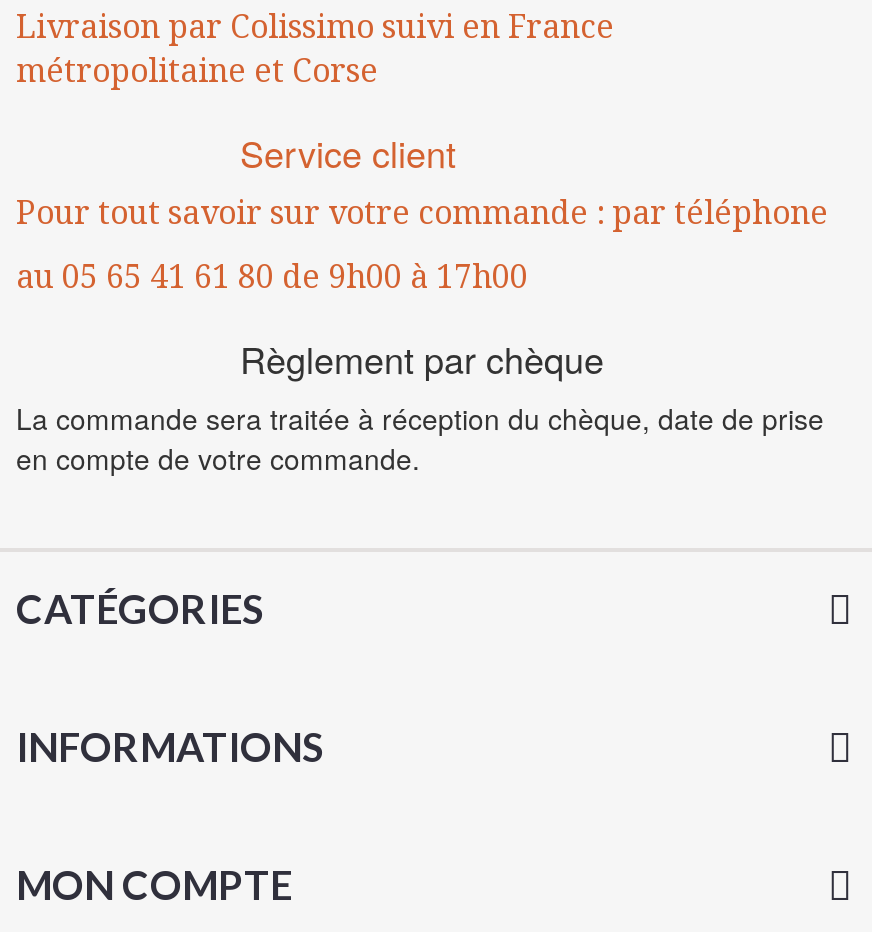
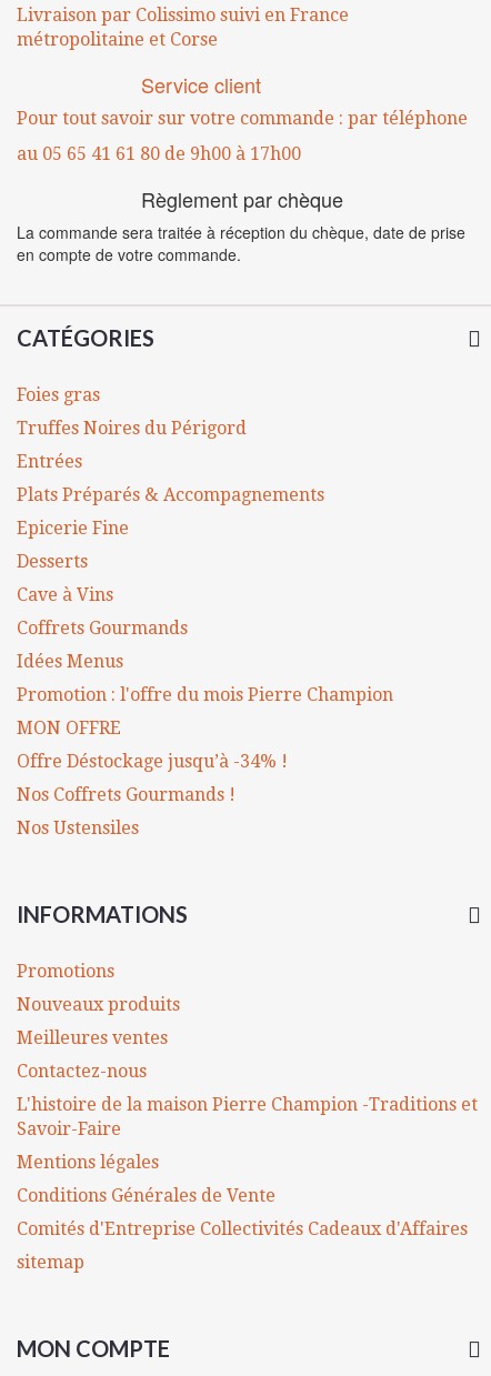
+ Foies gras
+ Truffes Noires du Périgord
+ Entrées
+ Plats Préparés & Accompagnements
+ Epicerie Fine
+ Desserts
+ Cave à Vins
+ Coffrets Gourmands
+ Idées Menus
+ Promotion : l'offre du mois Pierre Champion
+ MON OFFRE
+ Offre Déstockage jusqu’à -34% !
+ Nos Coffrets Gourmands !
+ Nos Ustensiles

+ Promotions
+ Nouveaux produits
+ Meilleures ventes
+ Contactez-nous
+ L'histoire de la maison Pierre Champion -Traditions et
+ Savoir-Faire
+ Mentions légales
+ Conditions Générales de Vente
+ Comités d'Entreprise Collectivités Cadeaux d'Affaires
+ sitemap
